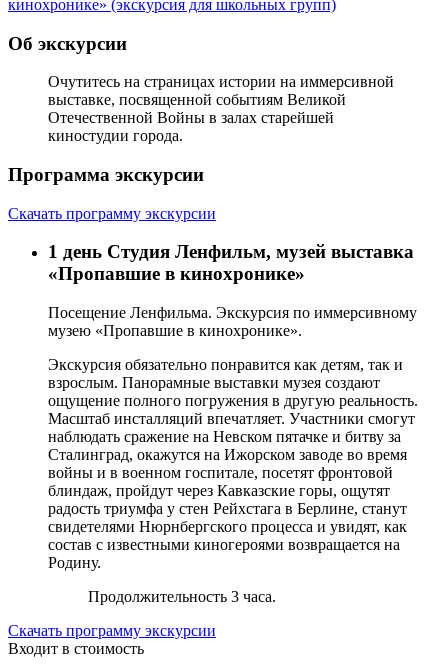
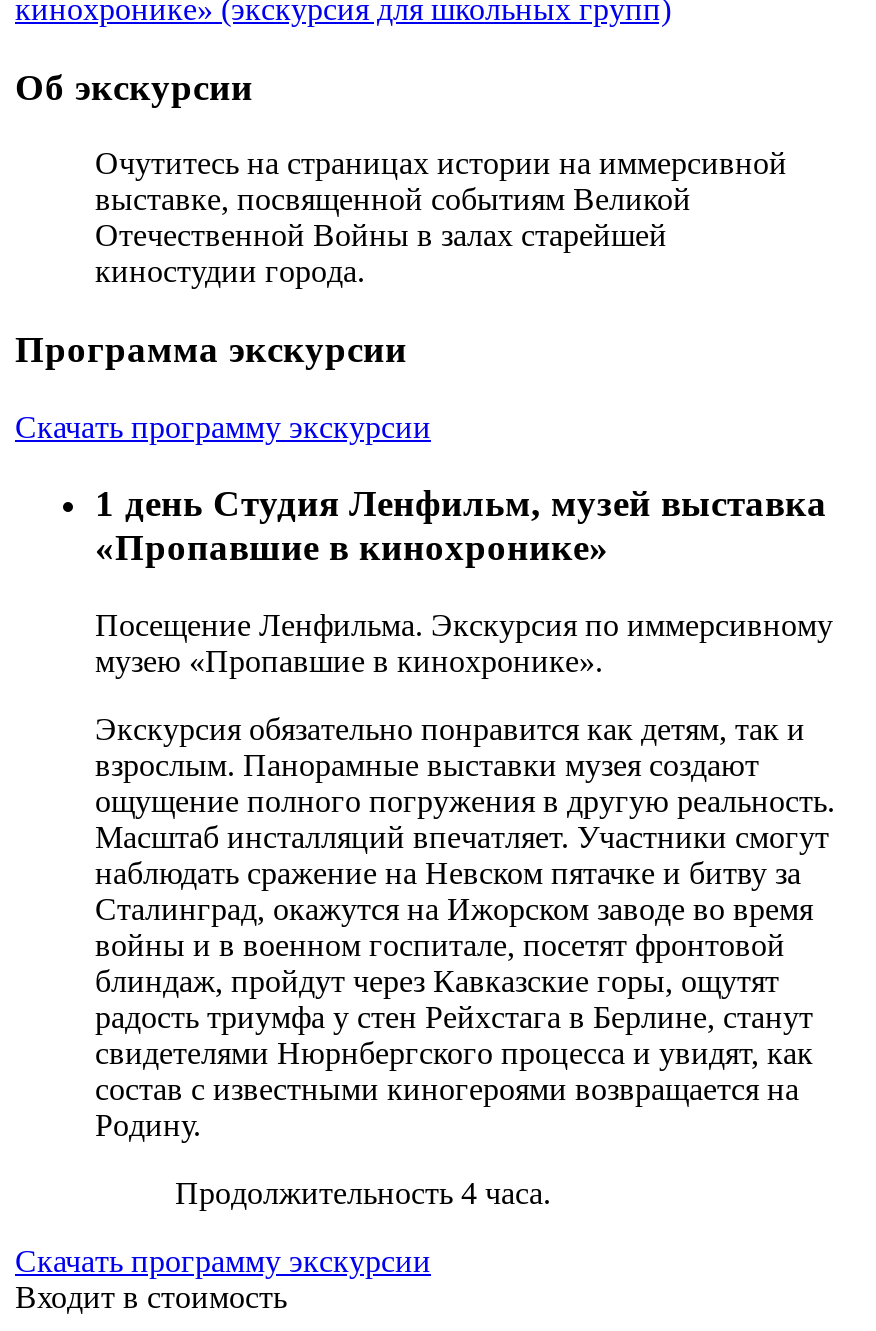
- Продолжительность 3 часа.
+ Продолжительность 4 часа.
